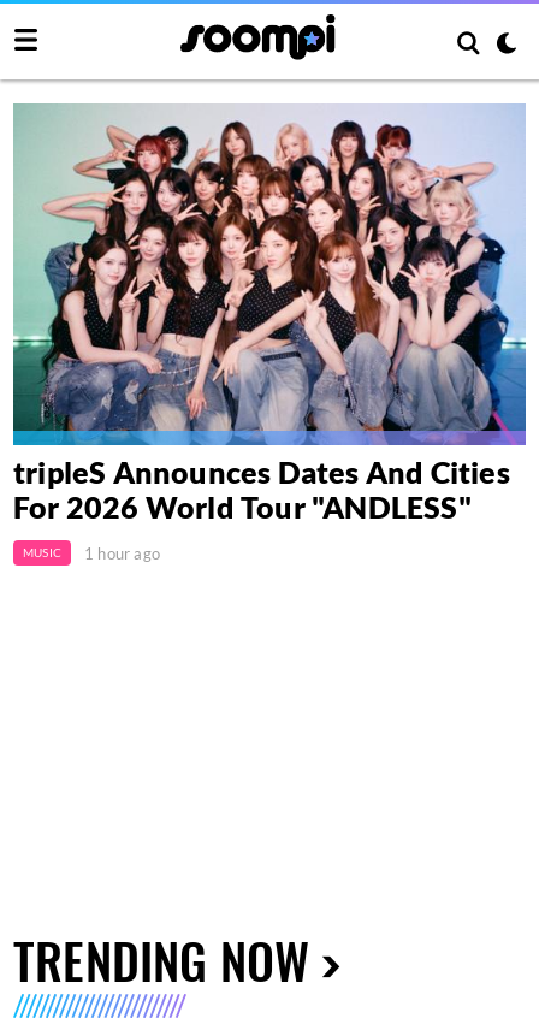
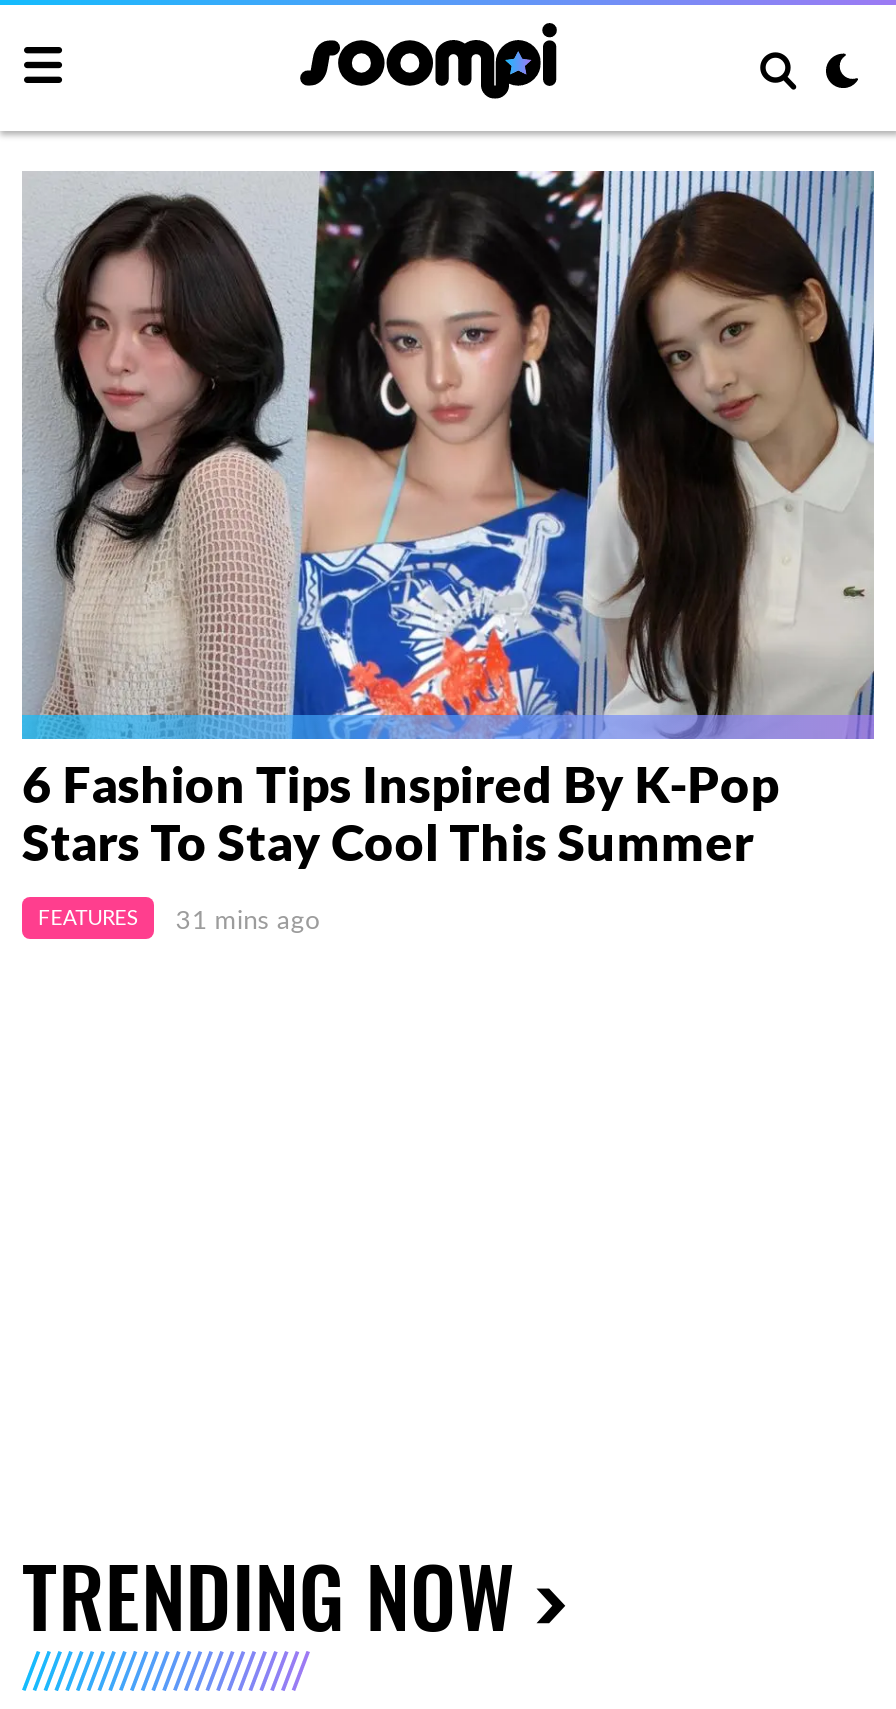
- [image]
- tripleS Announces Dates And Cities
- For 2026 World Tour "ANDLESS"
+ [image]
+ 6 Fashion Tips Inspired By K-Pop
+ Stars To Stay Cool This Summer

- MUSIC
- 1 hour ago
+ FEATURES
+ 31 mins ago
